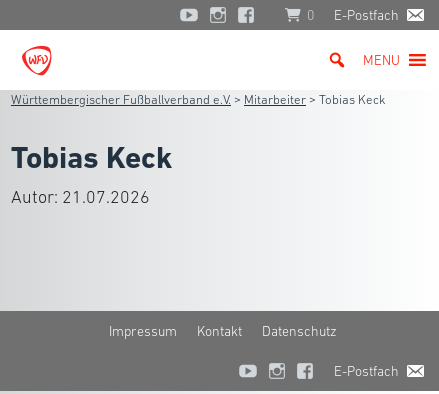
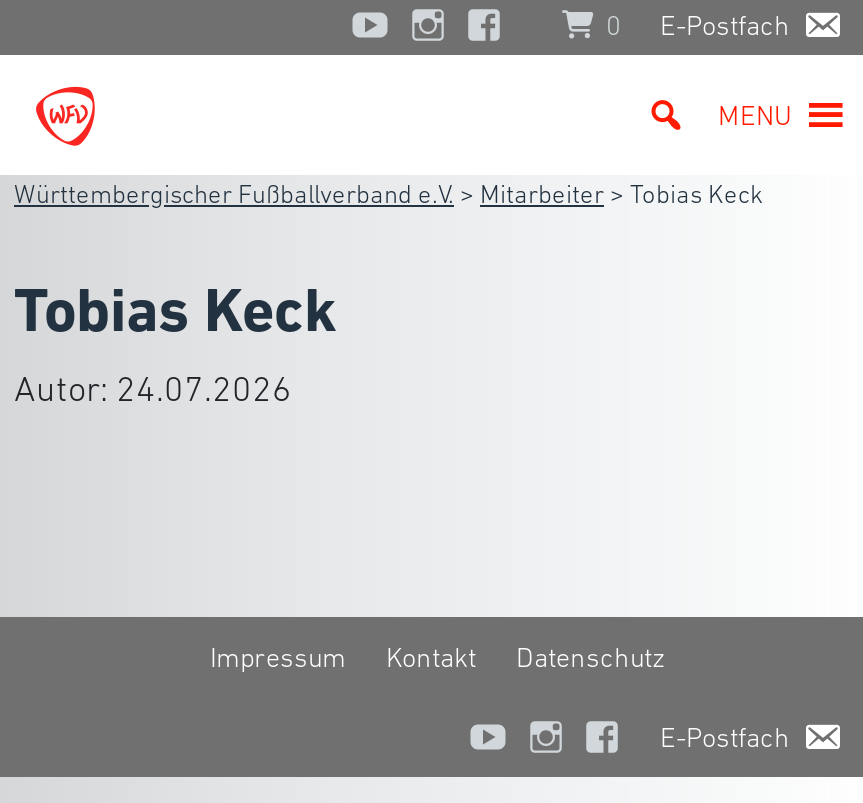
- Autor: 21.07.2026
+ Autor: 24.07.2026
